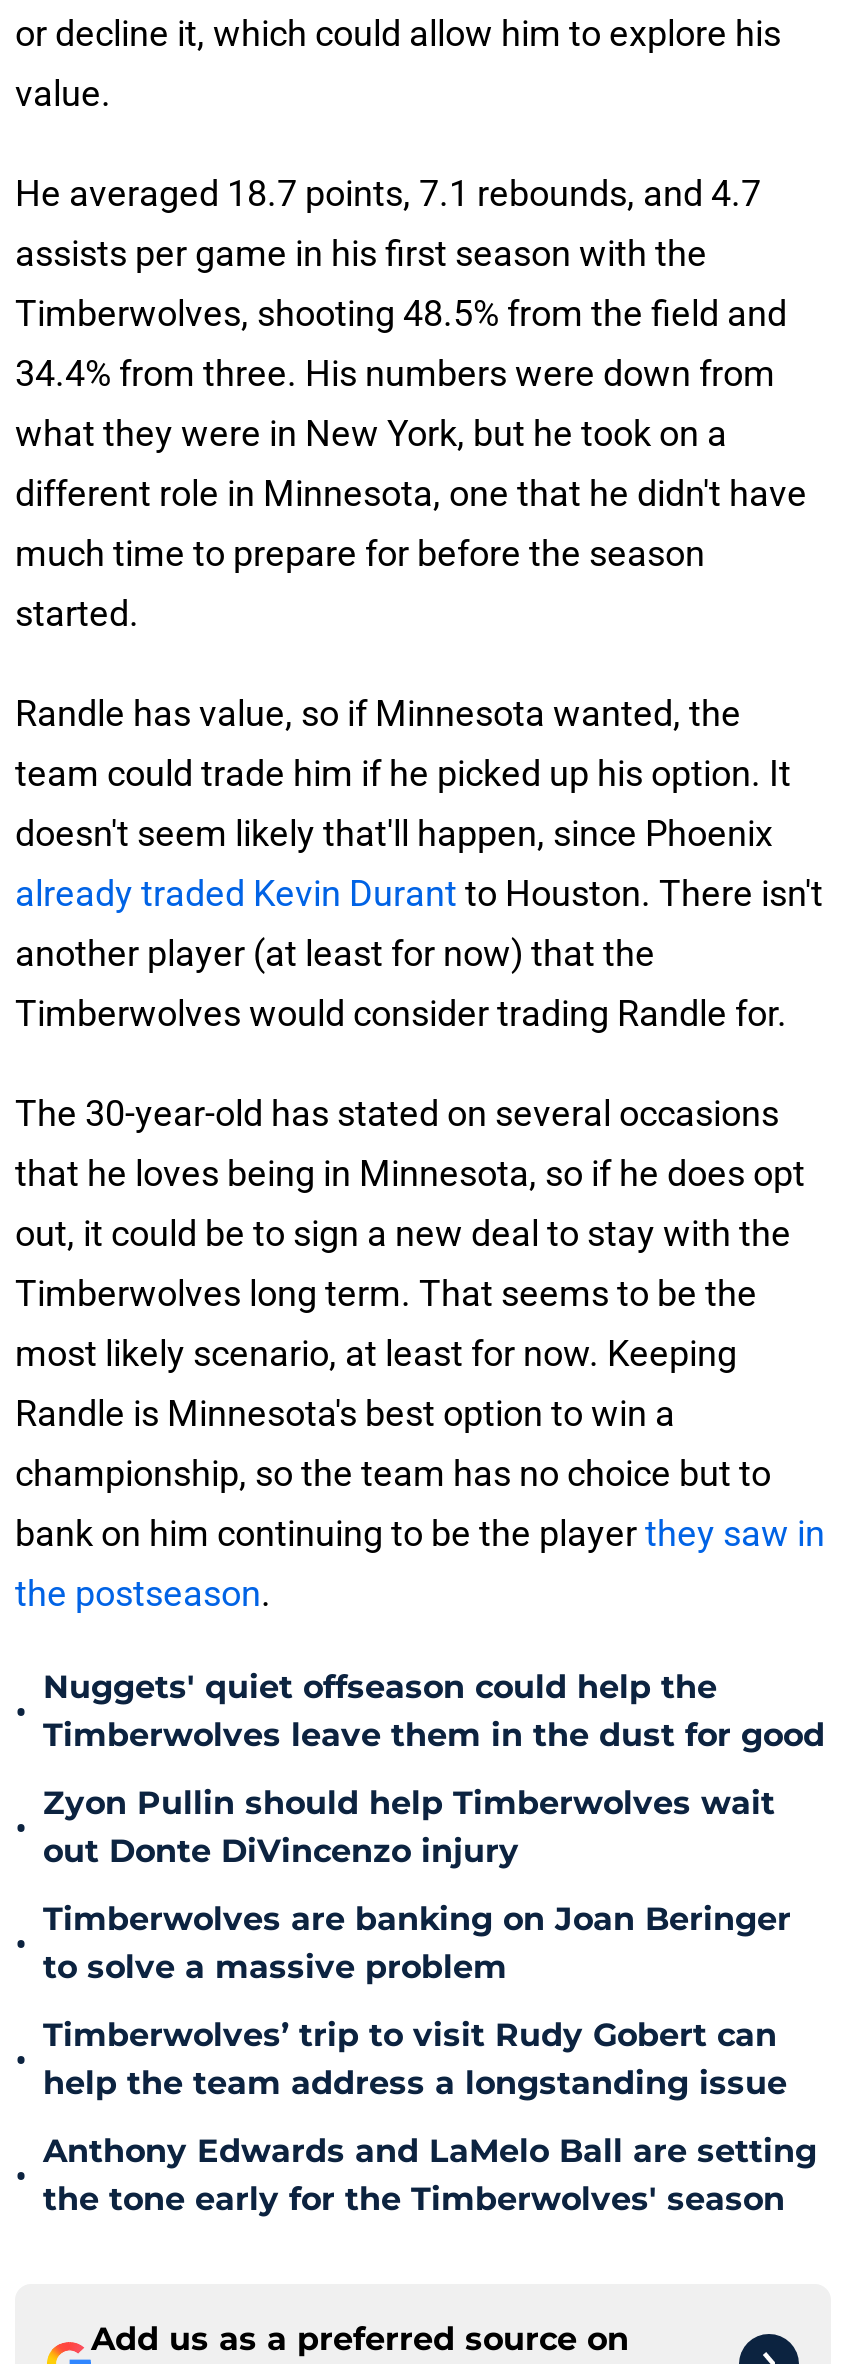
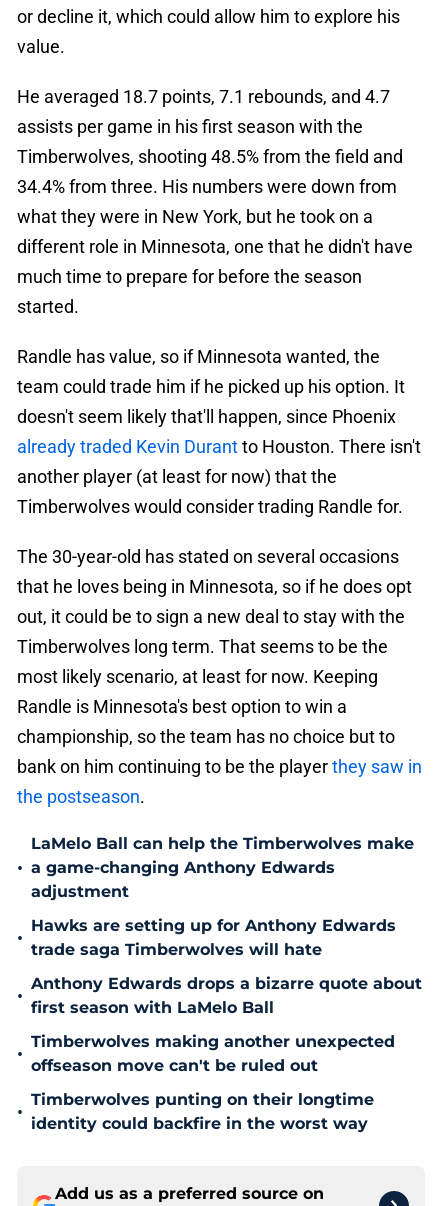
- Nuggets' quiet offseason could help the
- Timberwolves leave them in the dust for good
+ LaMelo Ball can help the Timberwolves make
+ a game-changing Anthony Edwards
+ adjustment

- Zyon Pullin should help Timberwolves wait
- out Donte DiVincenzo injury
+ Hawks are setting up for Anthony Edwards
+ trade saga Timberwolves will hate

- Timberwolves are banking on Joan Beringer
- to solve a massive problem
+ Anthony Edwards drops a bizarre quote about
+ first season with LaMelo Ball

- Timberwolves’ trip to visit Rudy Gobert can
- help the team address a longstanding issue
+ Timberwolves making another unexpected
+ offseason move can't be ruled out

- Anthony Edwards and LaMelo Ball are setting
- the tone early for the Timberwolves' season
+ Timberwolves punting on their longtime
+ identity could backfire in the worst way
